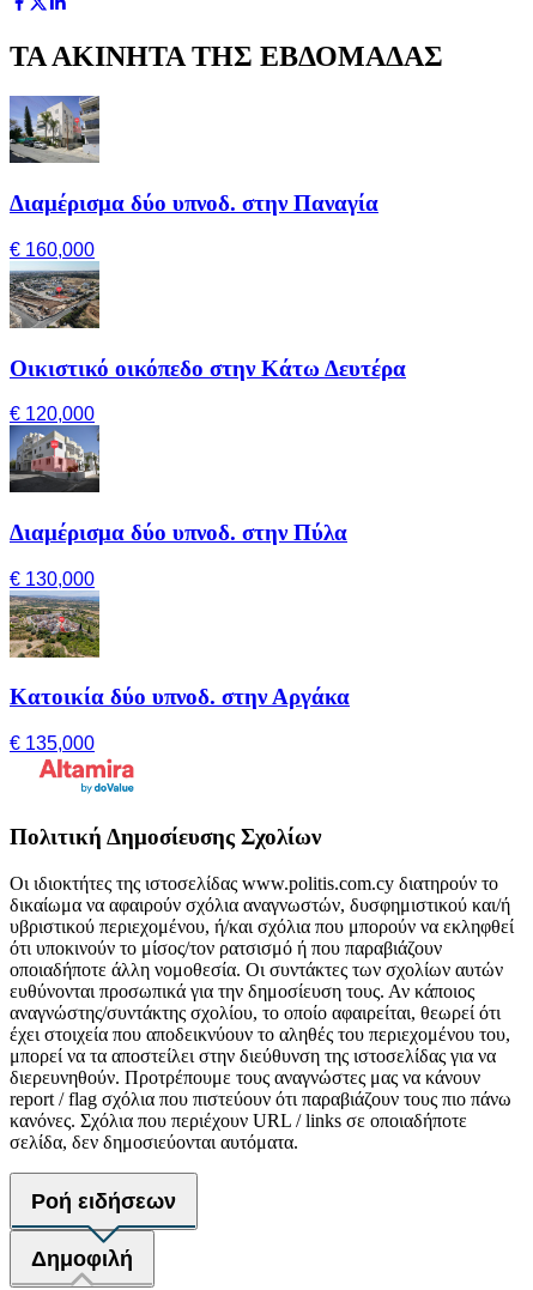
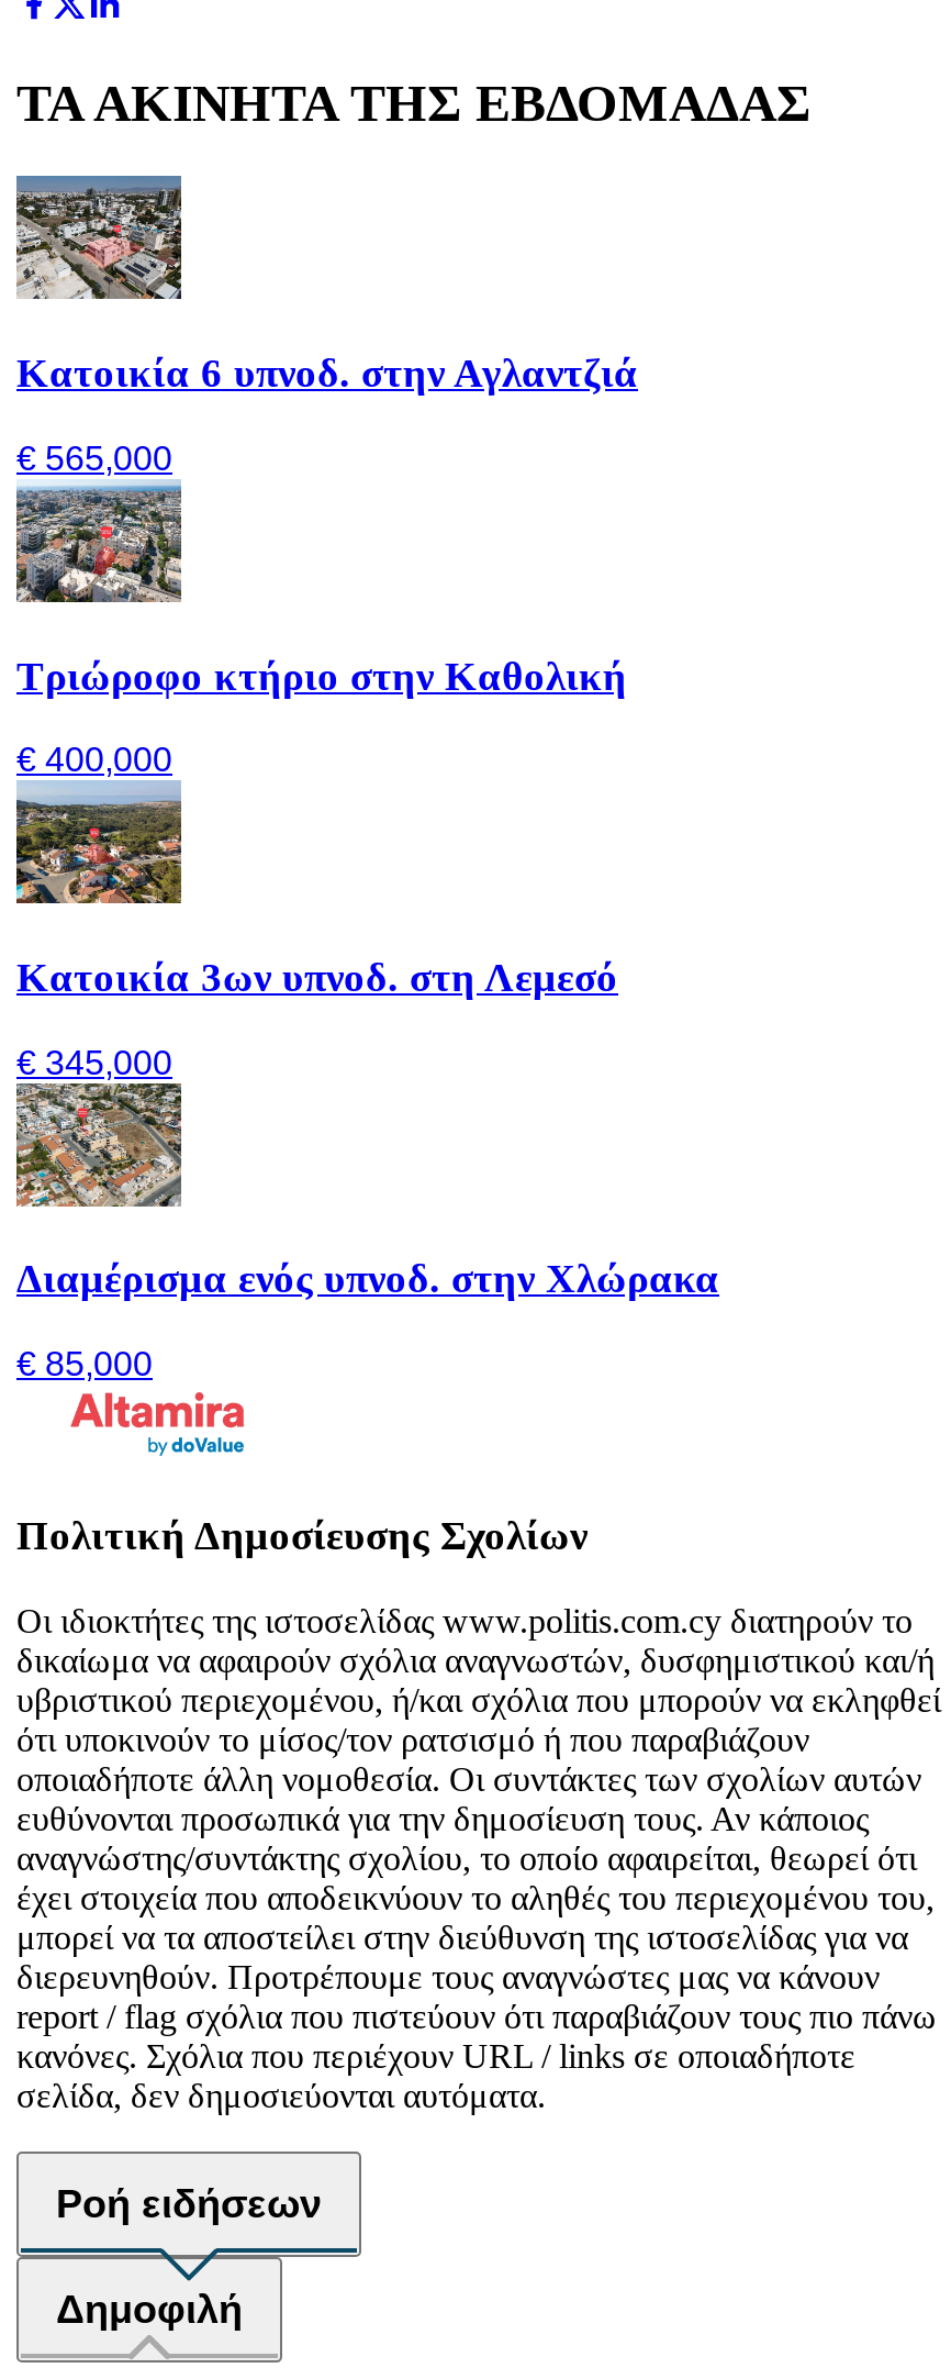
- [image]
- Διαμέρισμα δύο υπνοδ. στην Παναγία
+ [image]
+ Κατοικία 6 υπνοδ. στην Αγλαντζιά

- € 160,000
+ € 565,000

- [image]
- Οικιστικό οικόπεδο στην Κάτω Δευτέρα
+ [image]
+ Τριώροφο κτήριο στην Καθολική

- € 120,000
+ € 400,000

- [image]
- Διαμέρισμα δύο υπνοδ. στην Πύλα
+ [image]
+ Κατοικία 3ων υπνοδ. στη Λεμεσό

- € 130,000
+ € 345,000

- [image]
- Κατοικία δύο υπνοδ. στην Αργάκα
+ [image]
+ Διαμέρισμα ενός υπνοδ. στην Χλώρακα

- € 135,000
+ € 85,000
